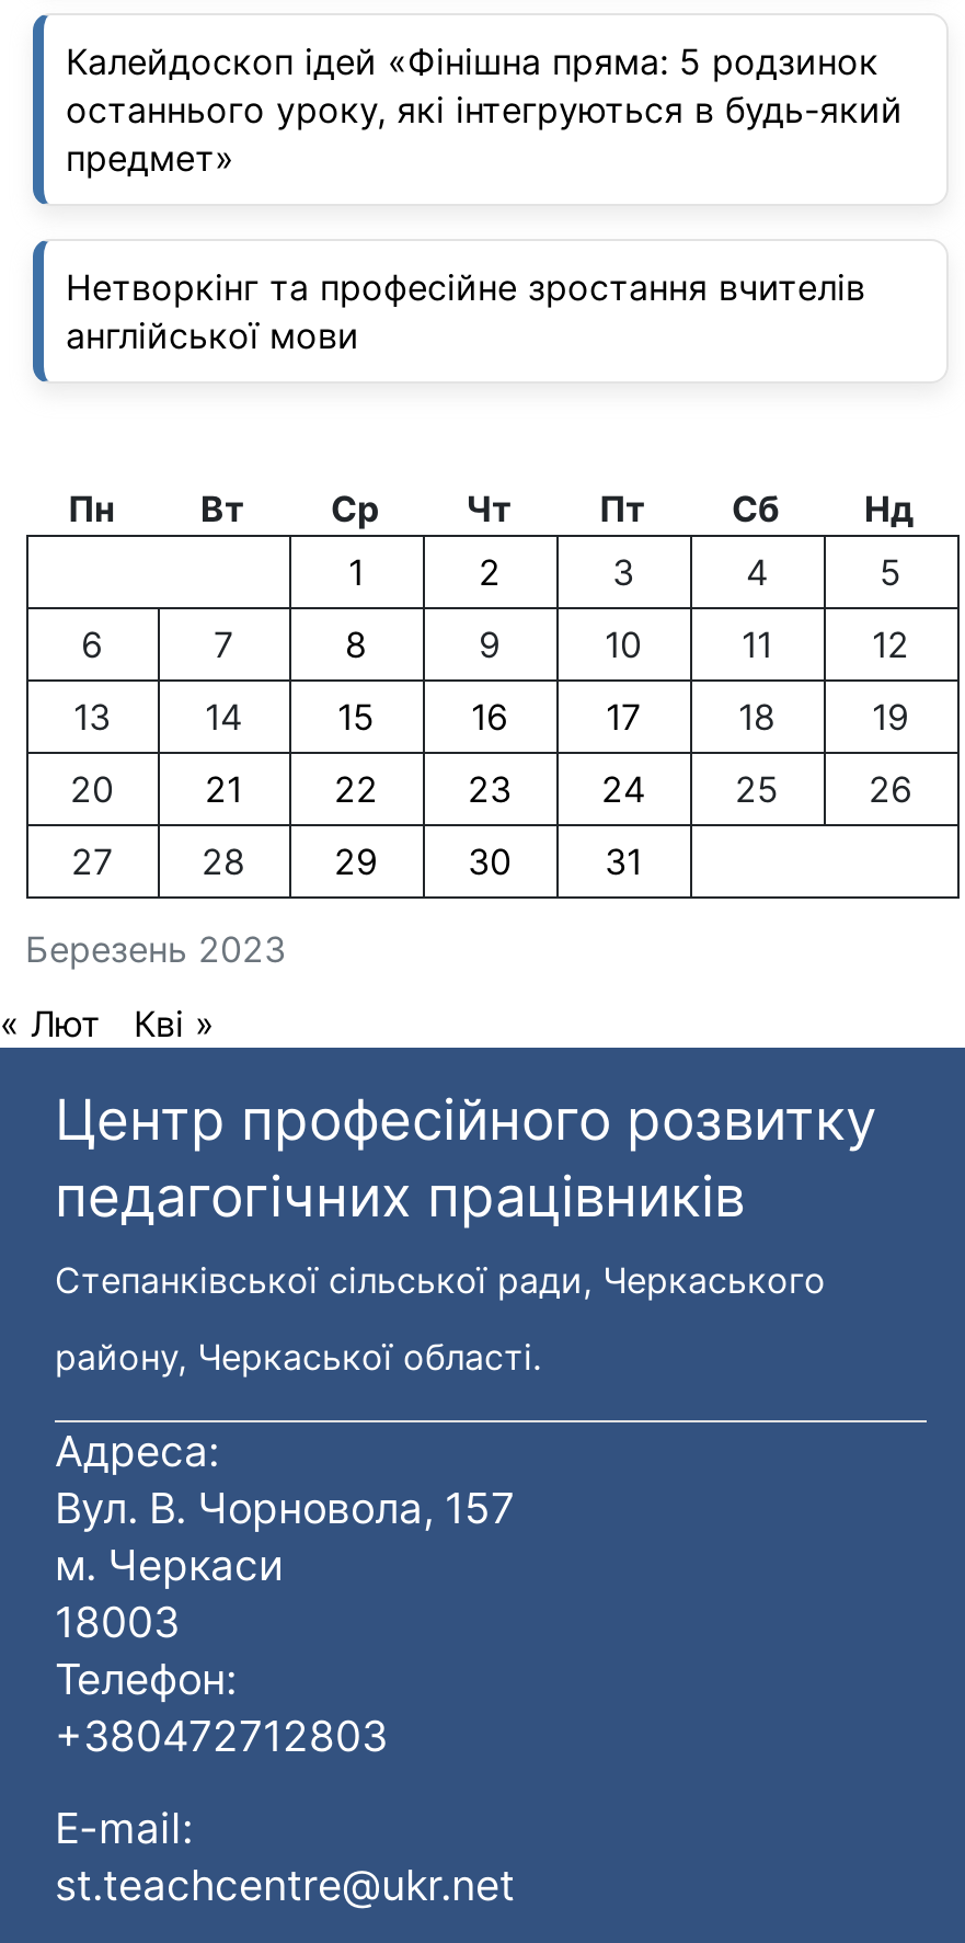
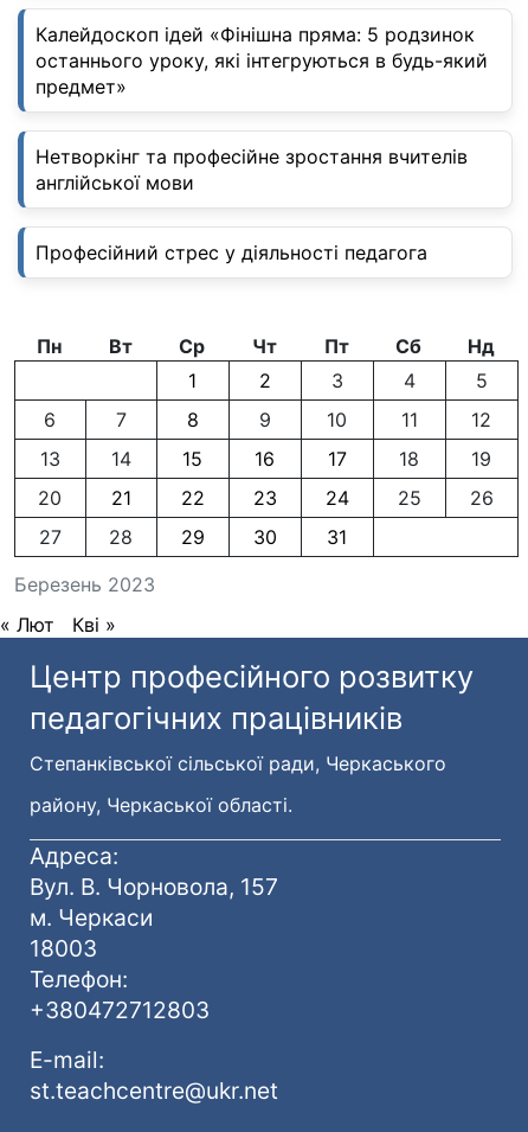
+ Професійний стрес у діяльності педагога
